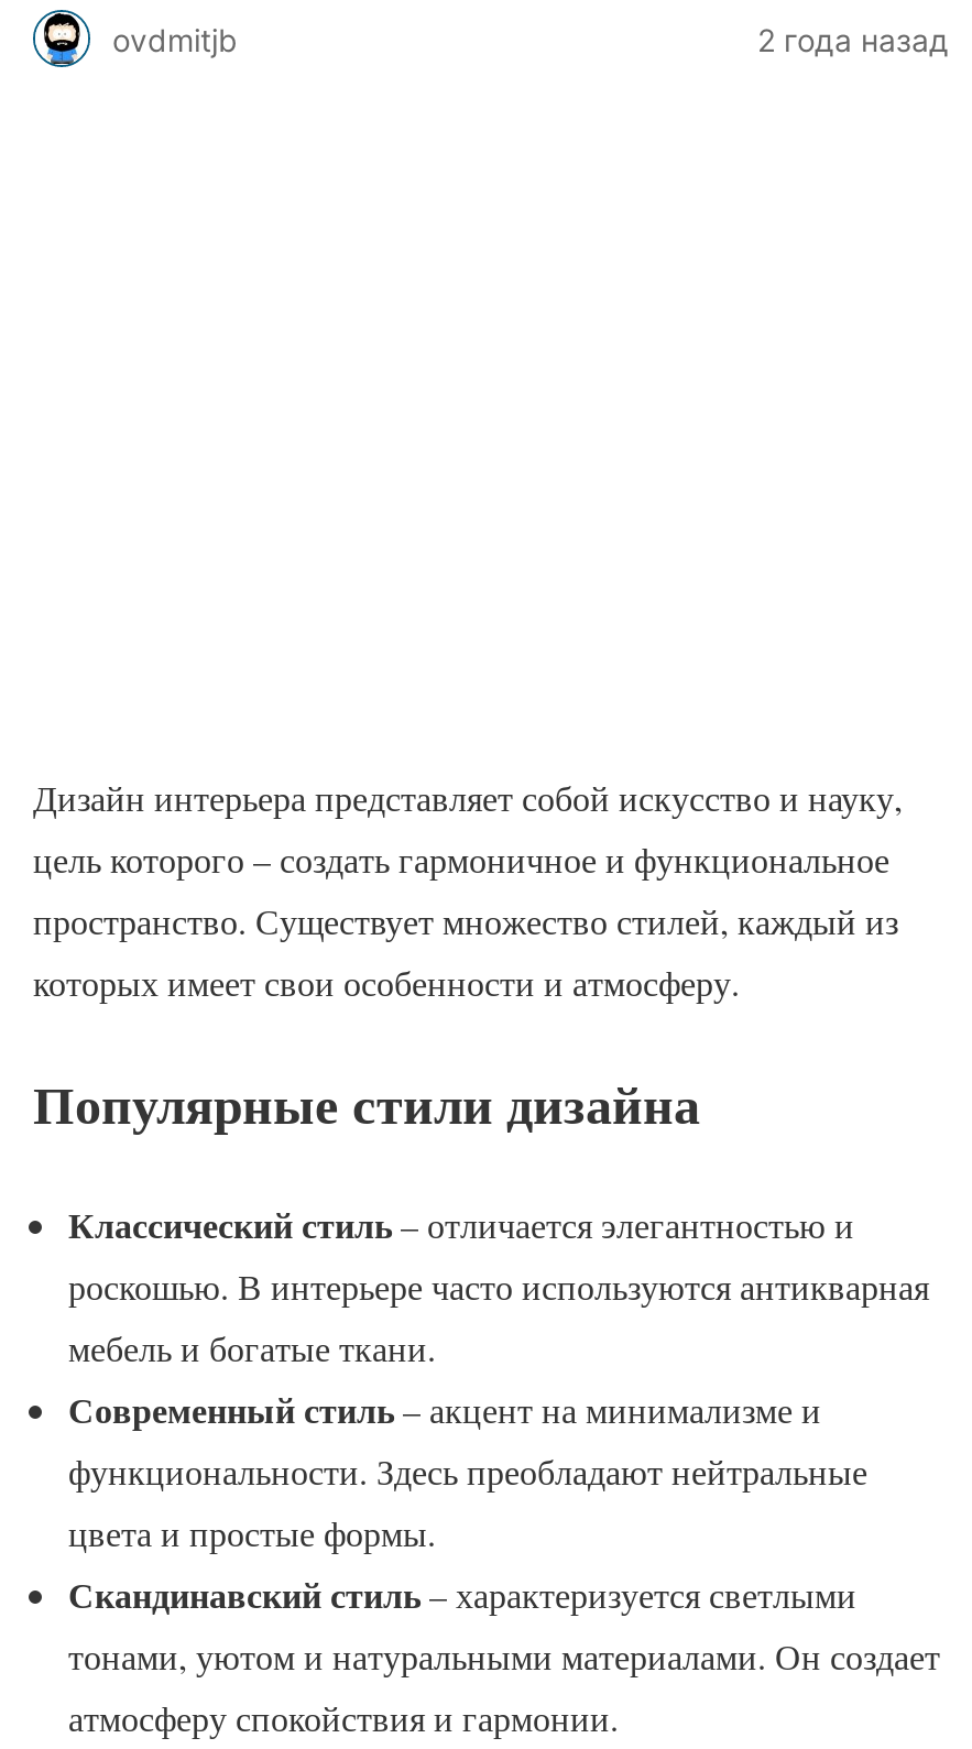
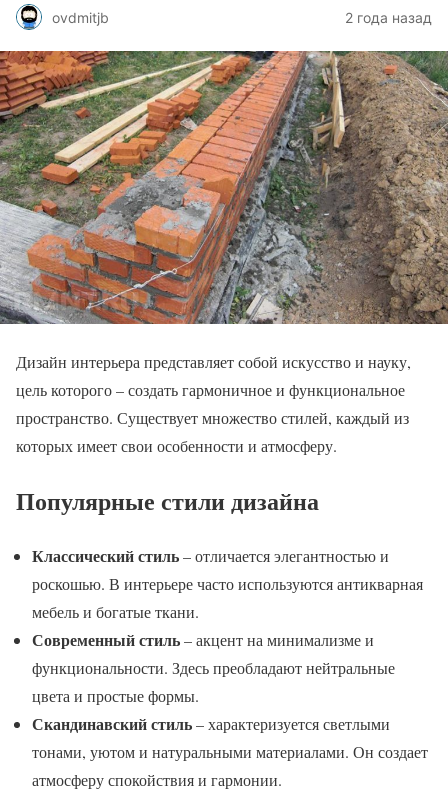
+ [image]
